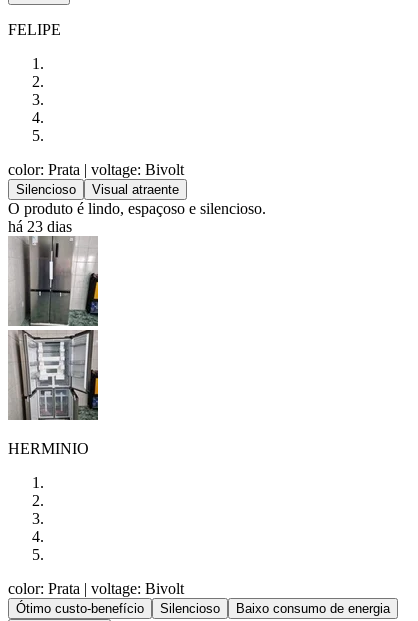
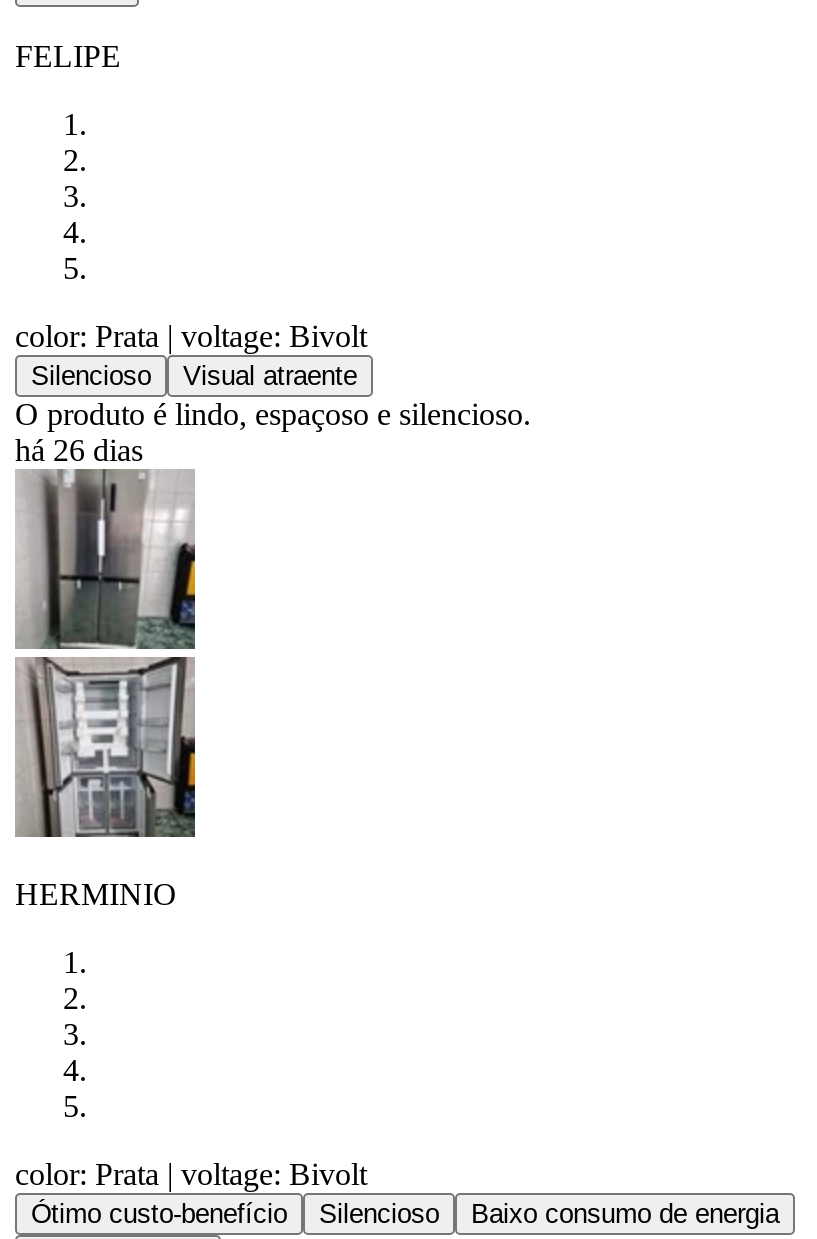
- há 23 dias
+ há 26 dias
